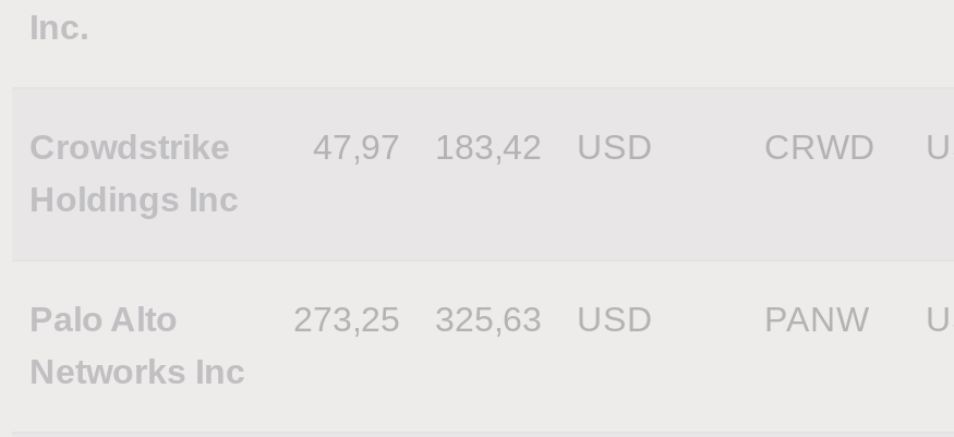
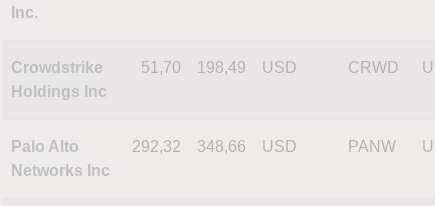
- 47,97
+ 51,70

- 183,42
+ 198,49

- 273,25
+ 292,32

- 325,63
+ 348,66
